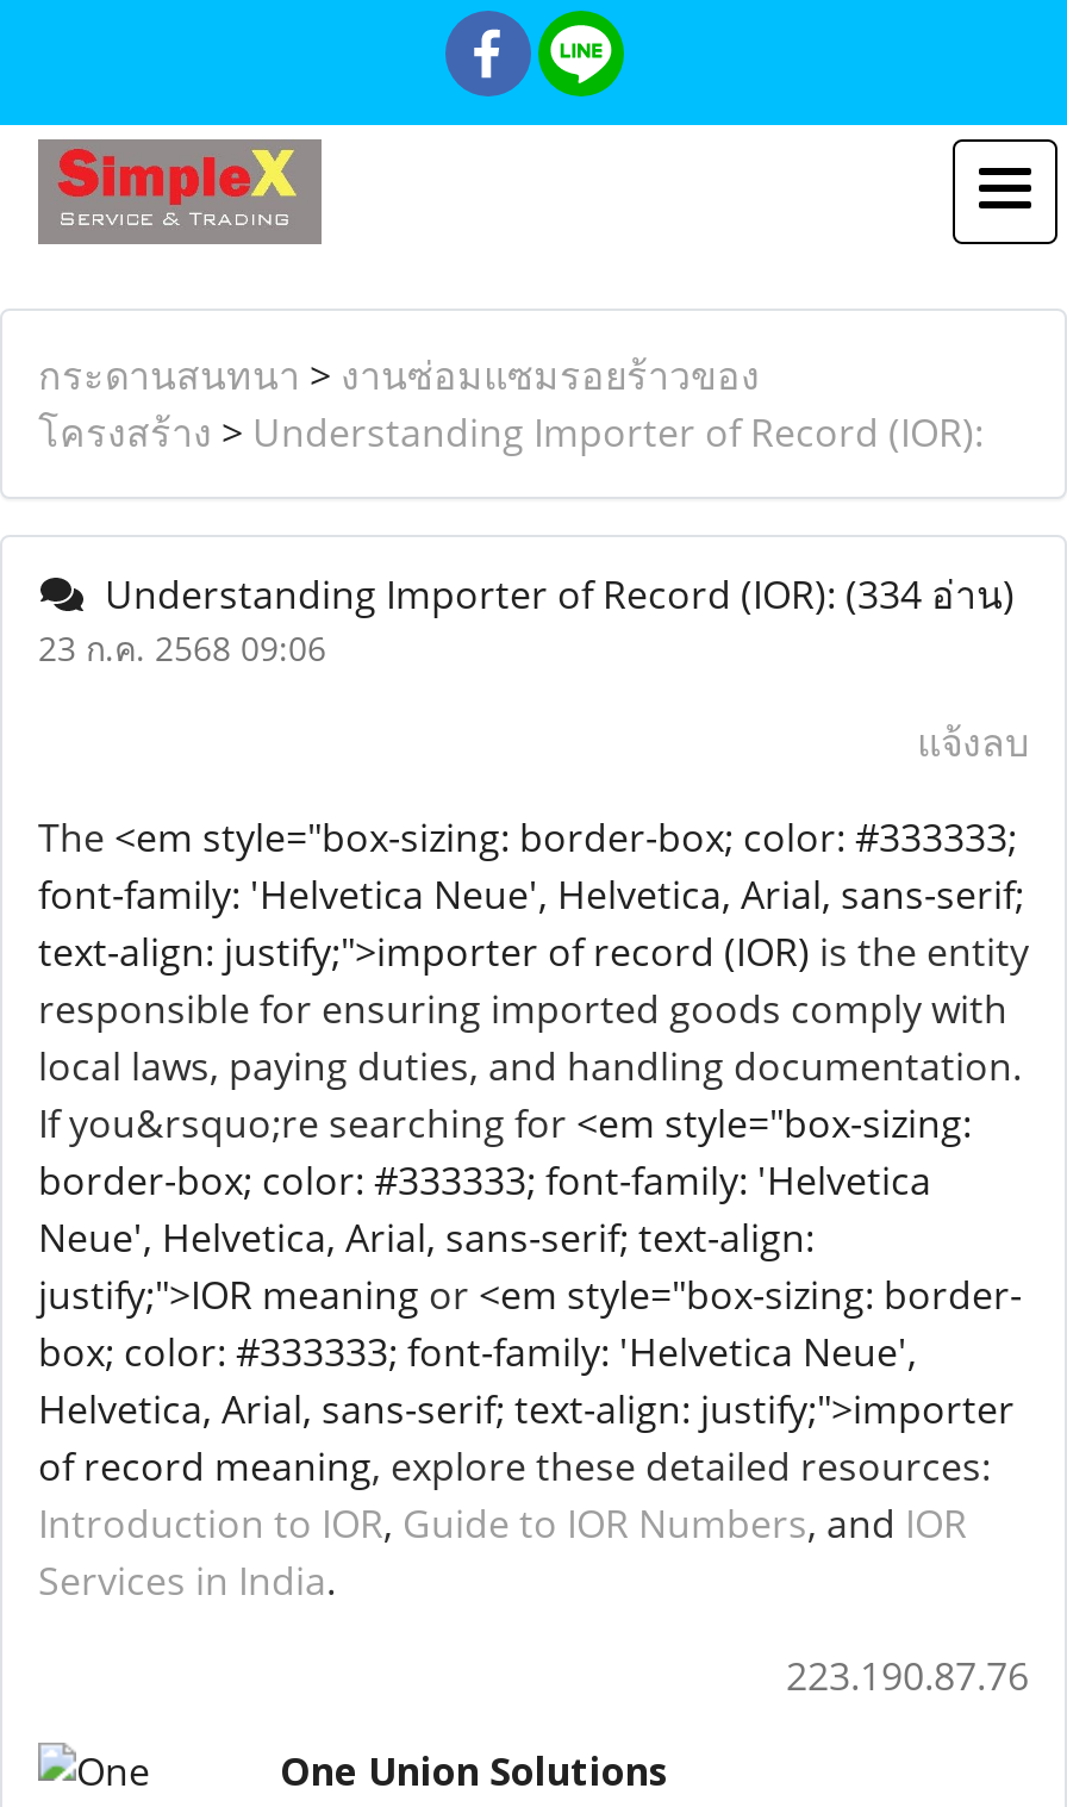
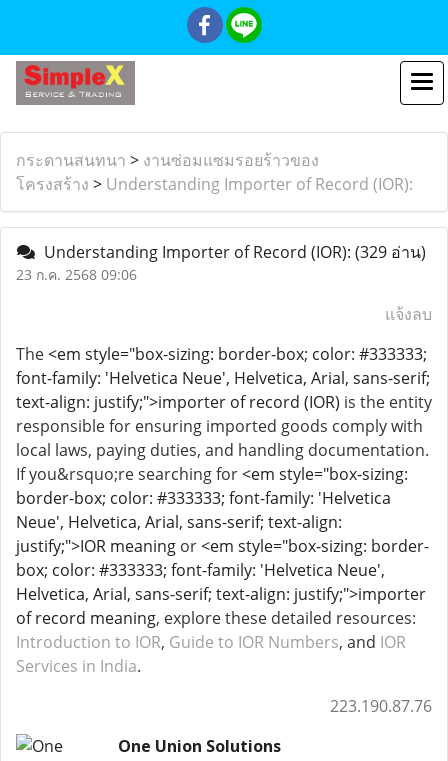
- Understanding Importer of Record (IOR): (334 อ่าน)
+ Understanding Importer of Record (IOR): (329 อ่าน)
